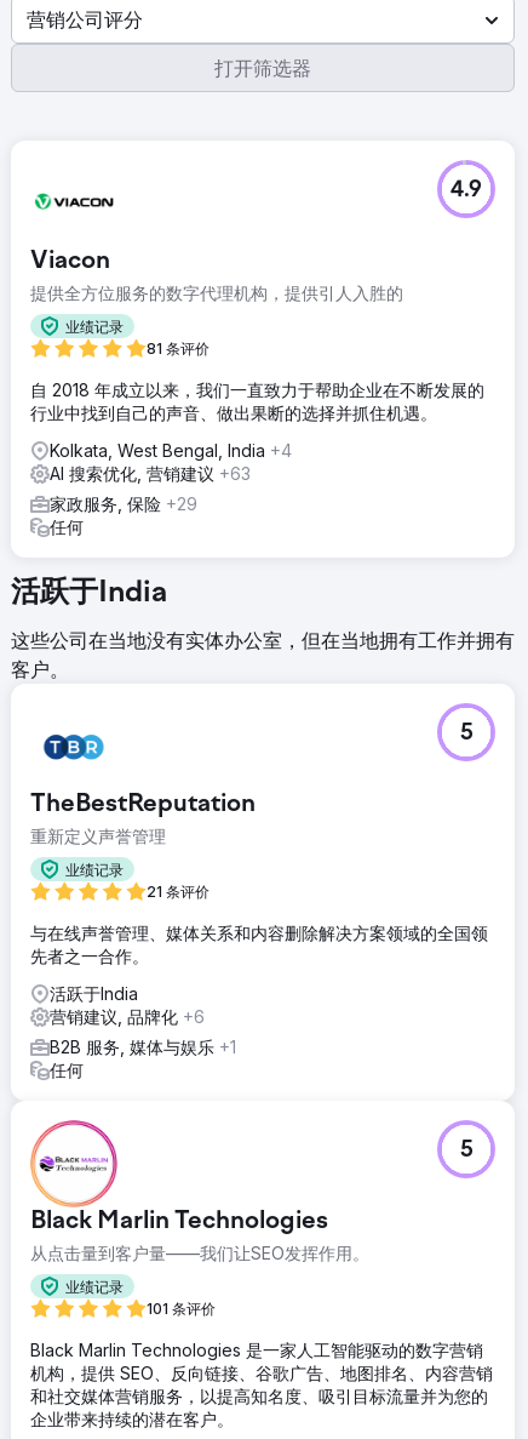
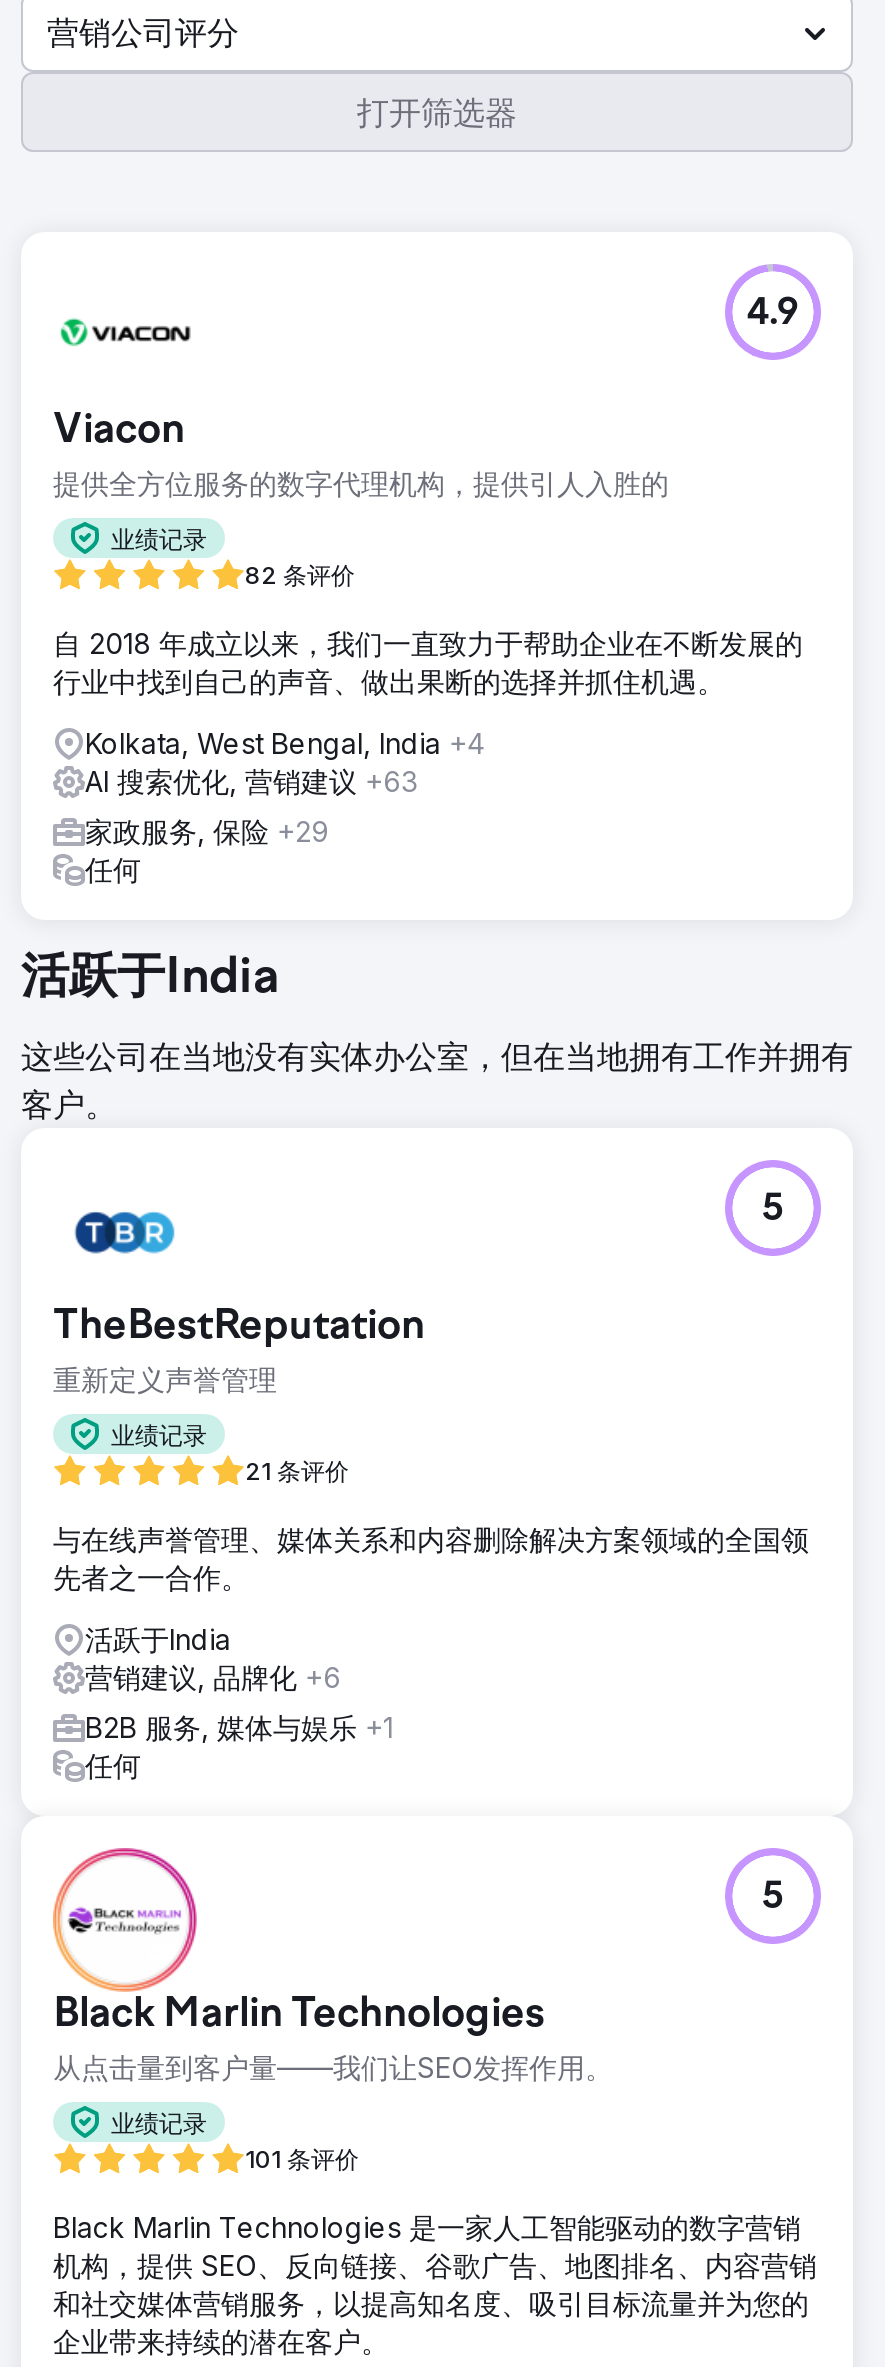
- 81 条评价
+ 82 条评价
